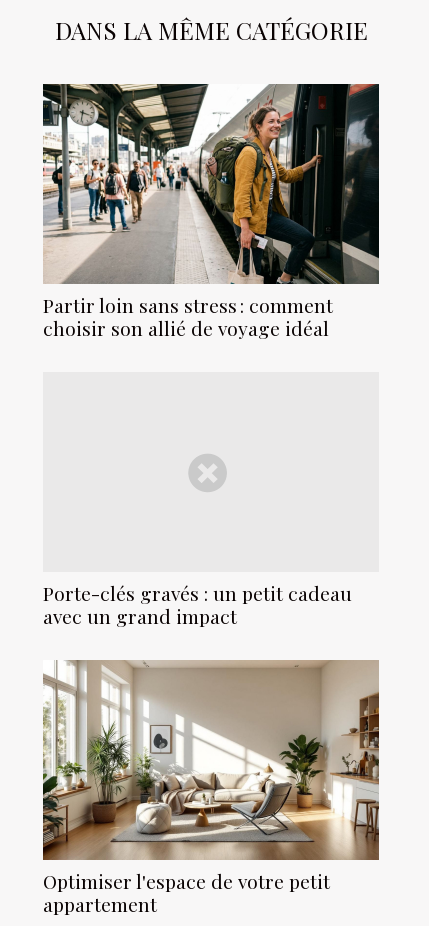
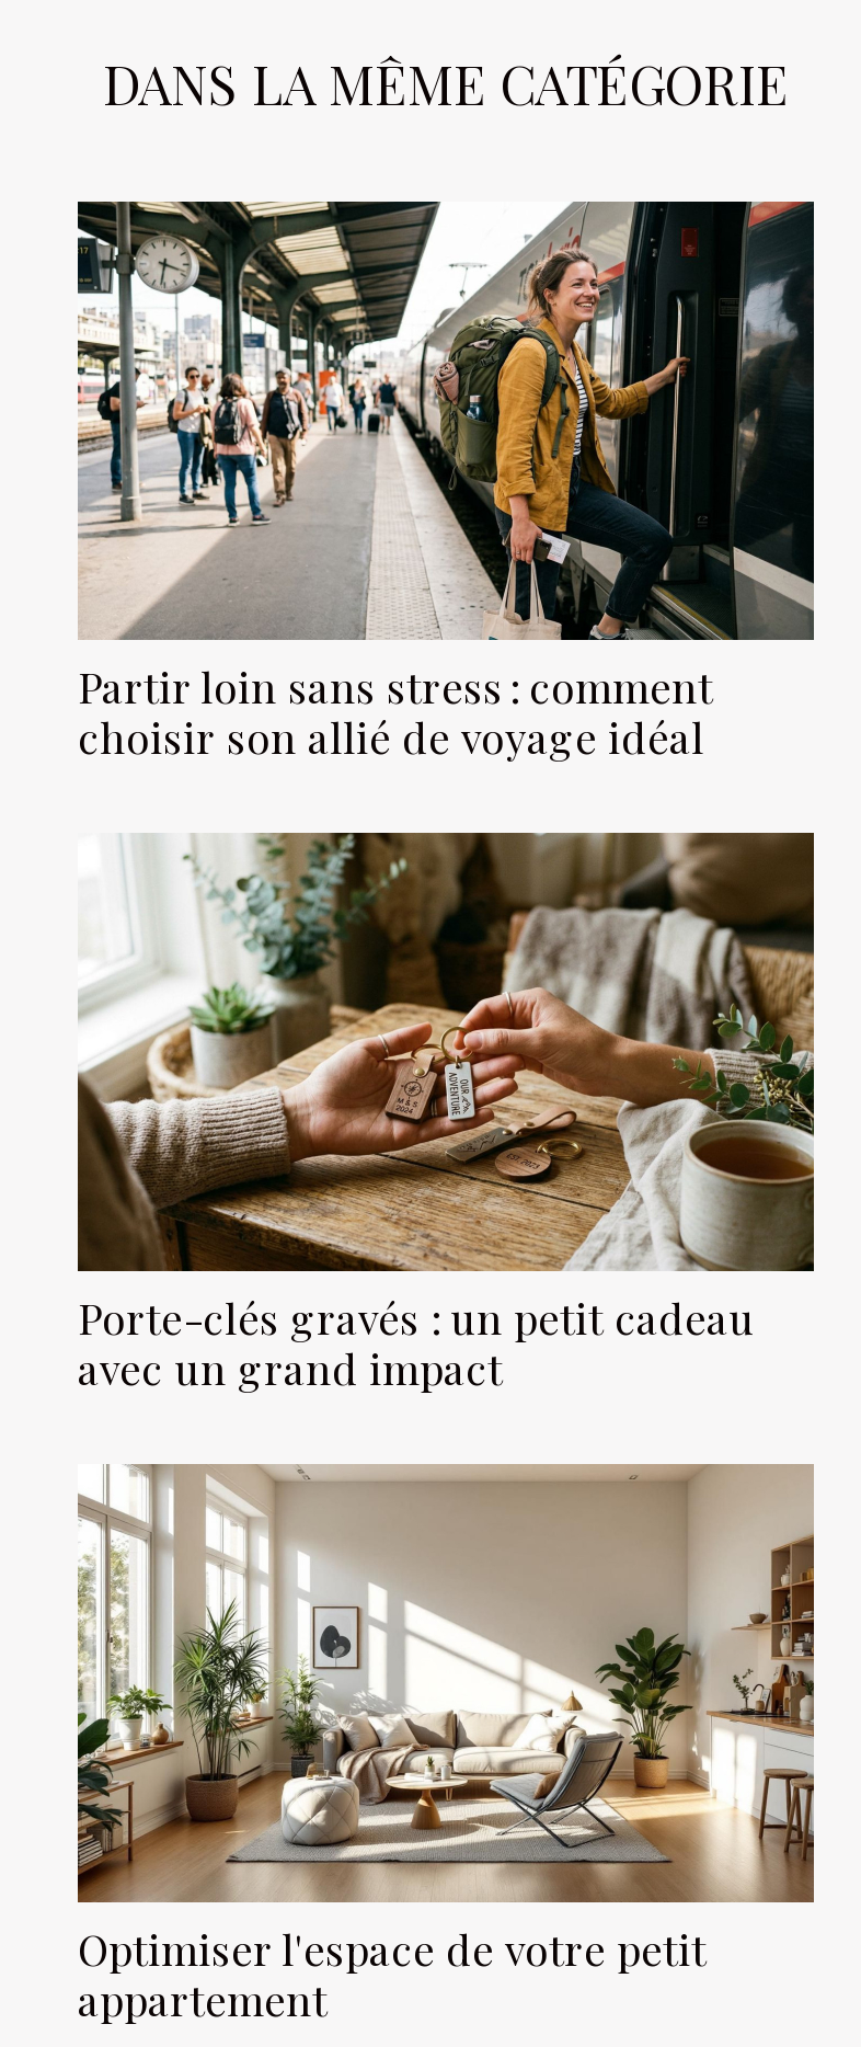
+ [image]
